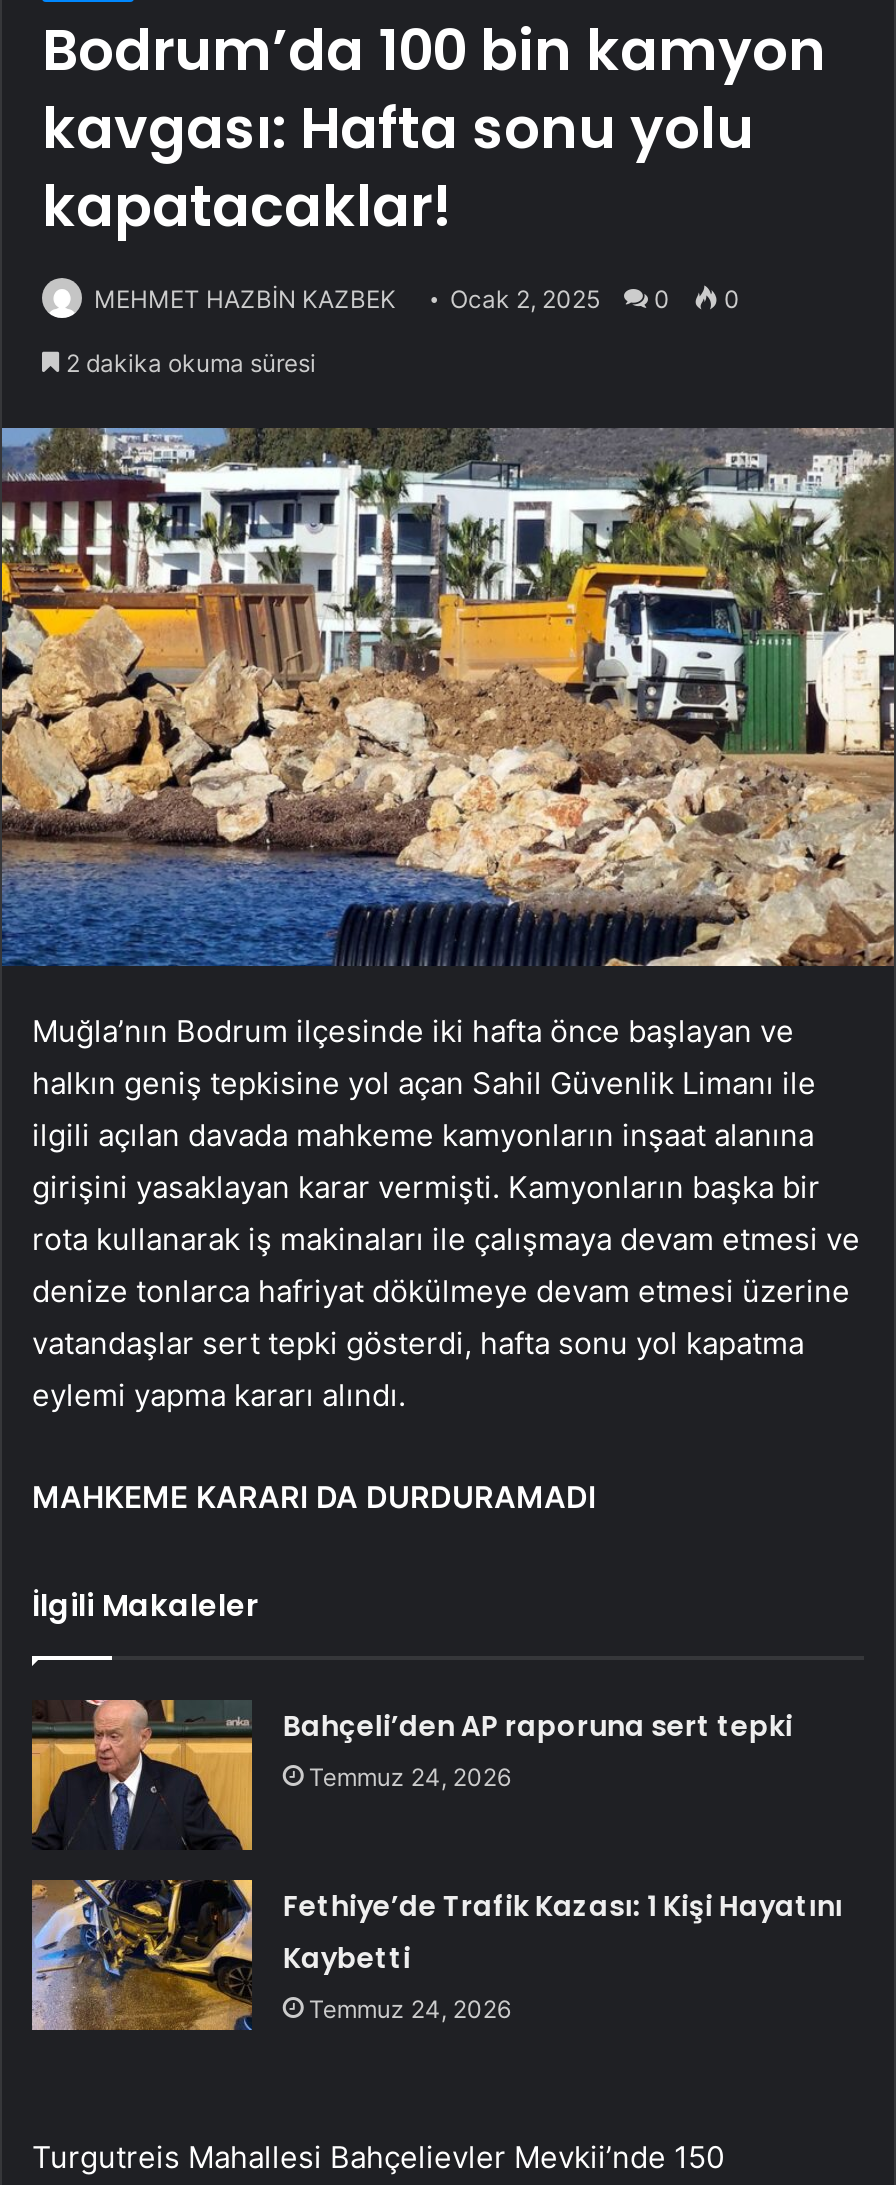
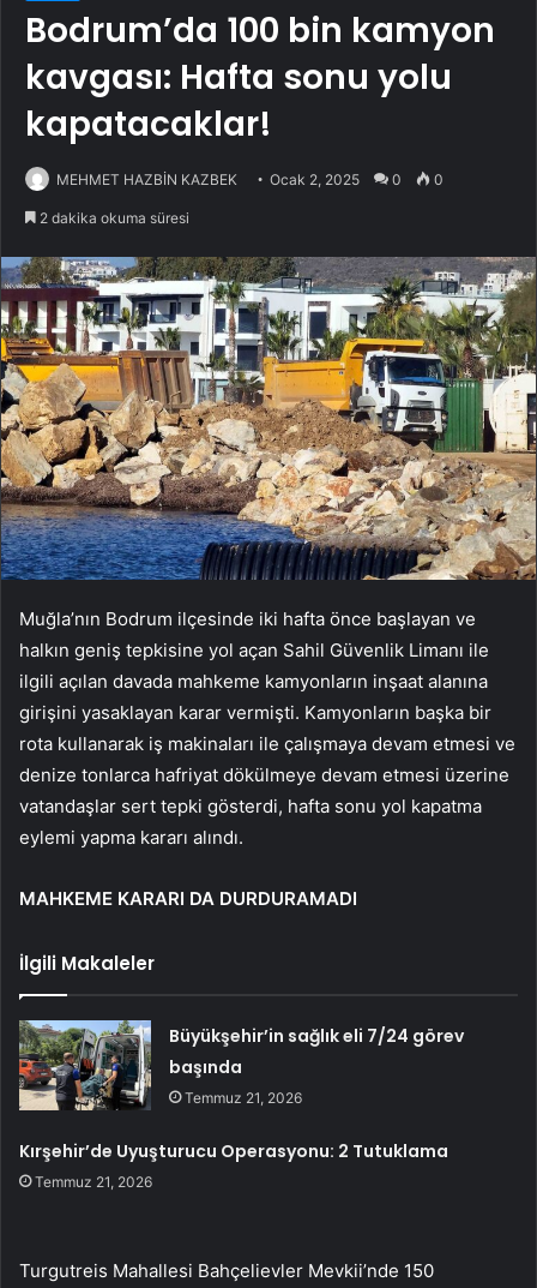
- [image]
- Bahçeli’den AP raporuna sert tepki
- Temmuz 24, 2026
+ [image]
+ Büyükşehir’in sağlık eli 7/24 görev
+ başında
+ Temmuz 21, 2026

- Fethiye’de Trafik Kazası: 1 Kişi Hayatını
- Kaybetti
- Temmuz 24, 2026
+ Kırşehir’de Uyuşturucu Operasyonu: 2 Tutuklama
+ Temmuz 21, 2026
